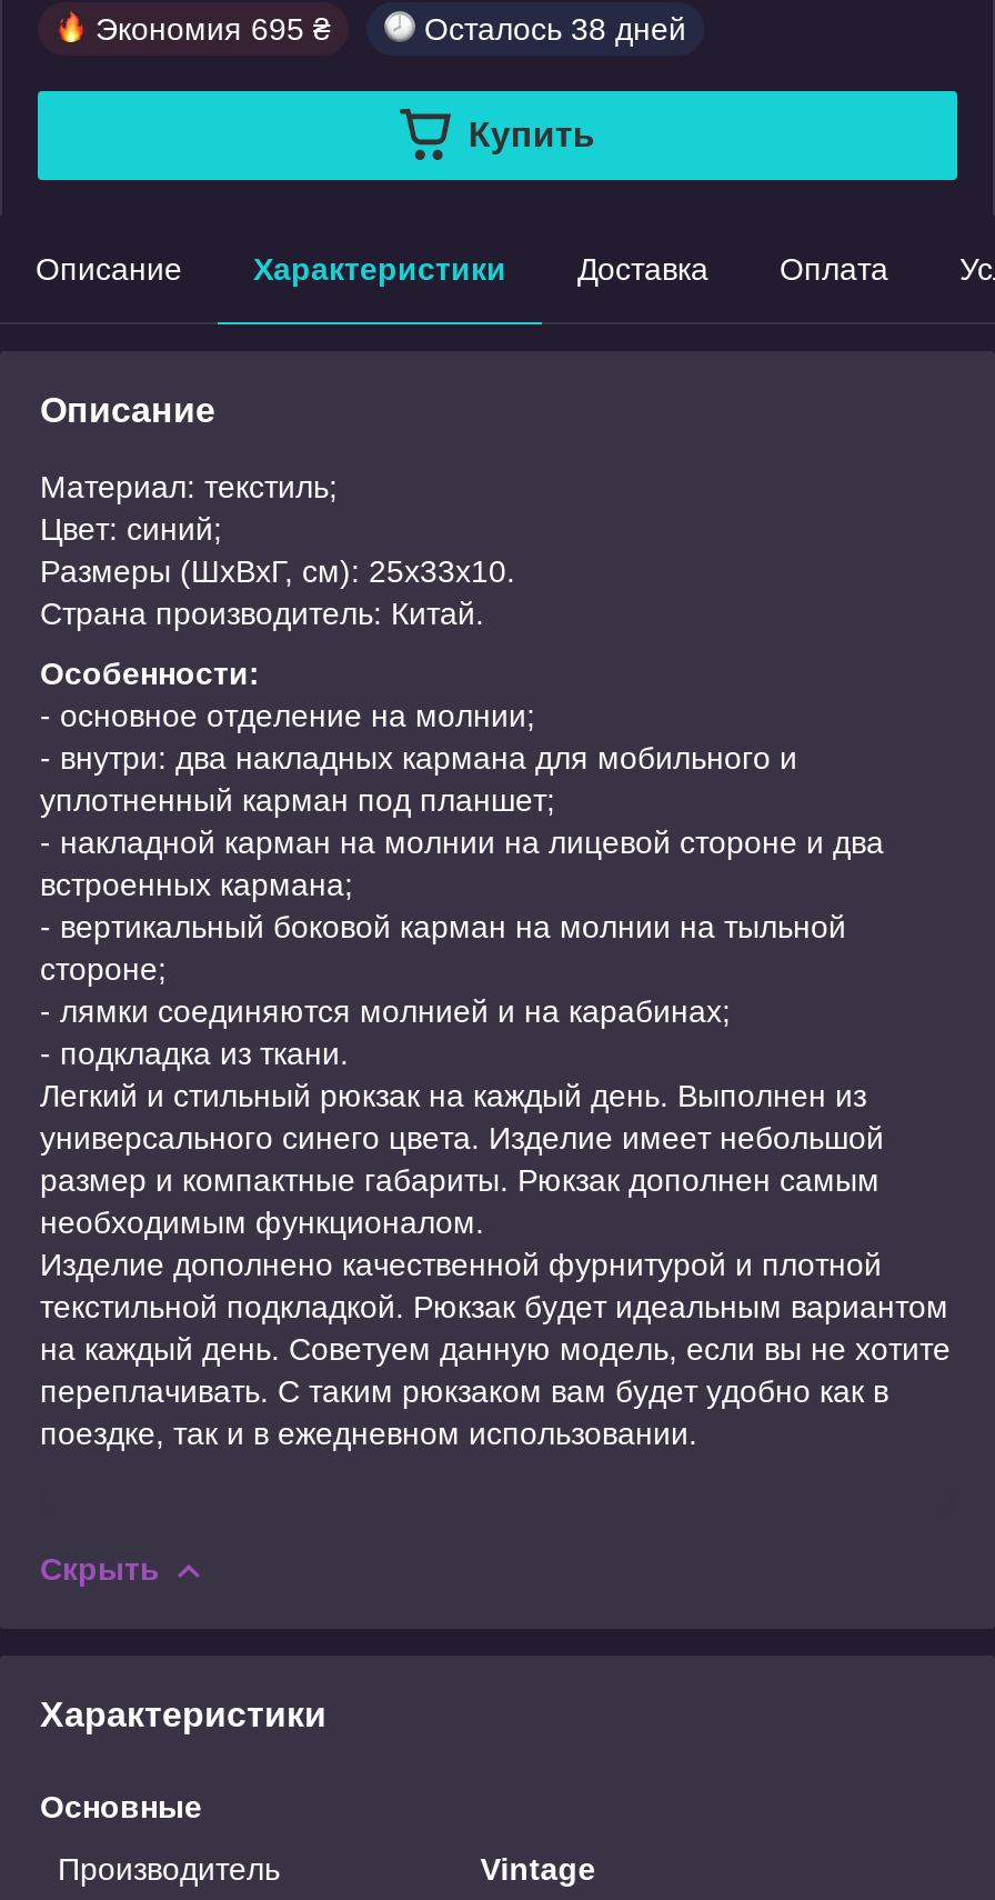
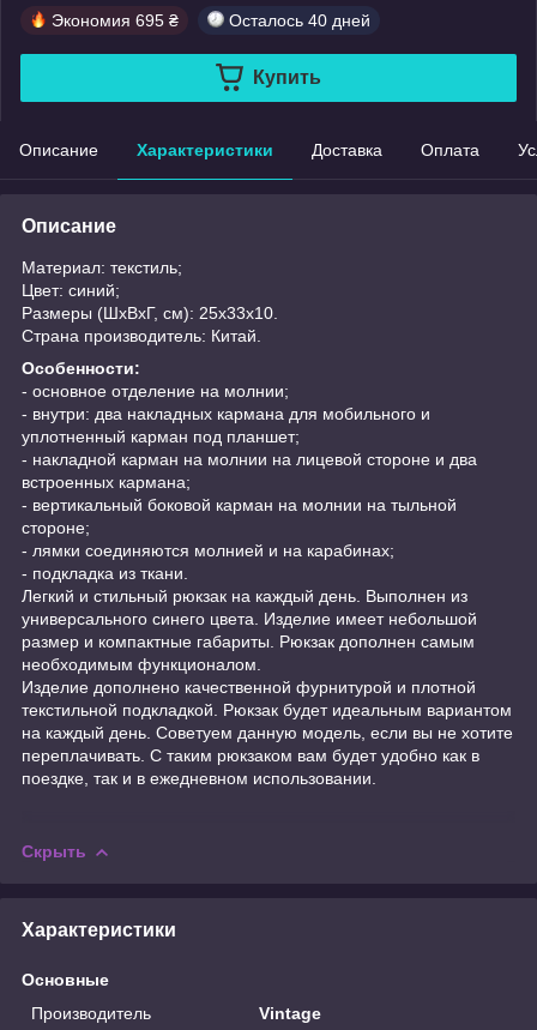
- Осталось 38 дней
+ Осталось 40 дней
